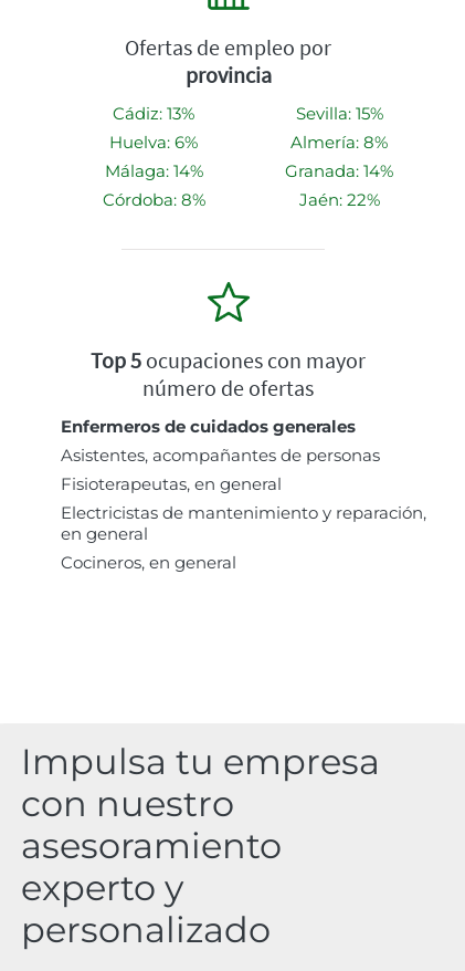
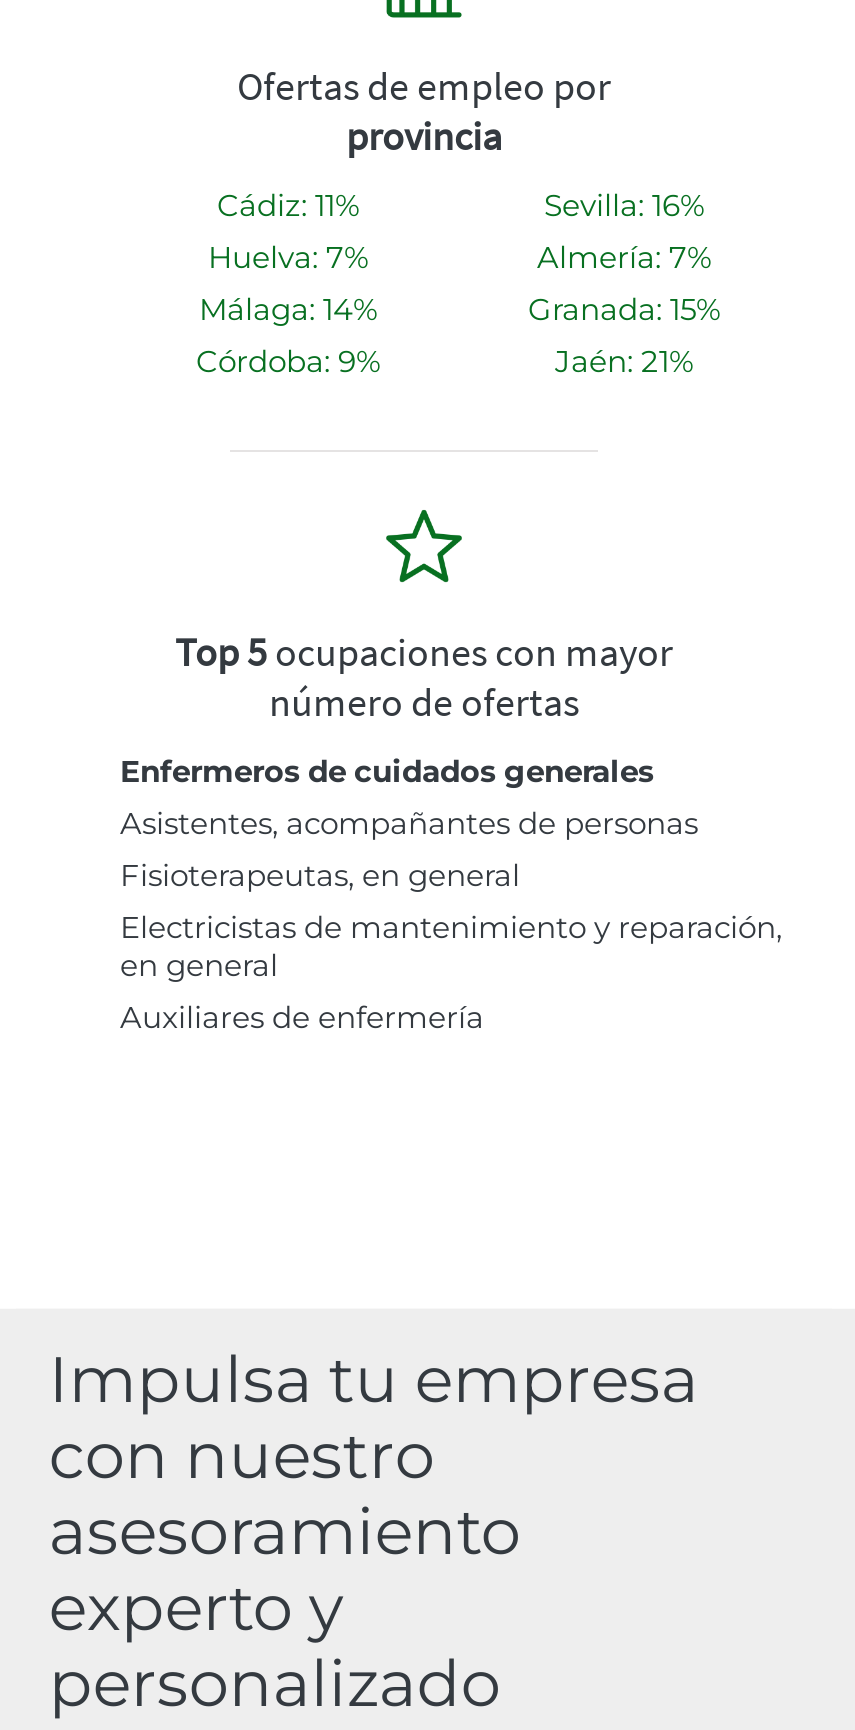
- Cádiz: 13%
+ Cádiz: 11%

- Sevilla: 15%
+ Sevilla: 16%

- Huelva: 6%
+ Huelva: 7%

- Almería: 8%
+ Almería: 7%

- Granada: 14%
+ Granada: 15%

- Córdoba: 8%
+ Córdoba: 9%

- Jaén: 22%
+ Jaén: 21%

- Cocineros, en general
+ Auxiliares de enfermería
